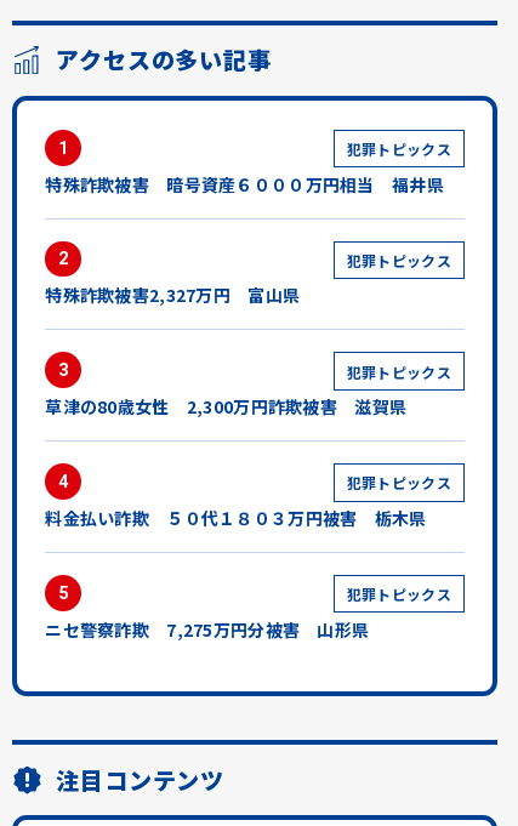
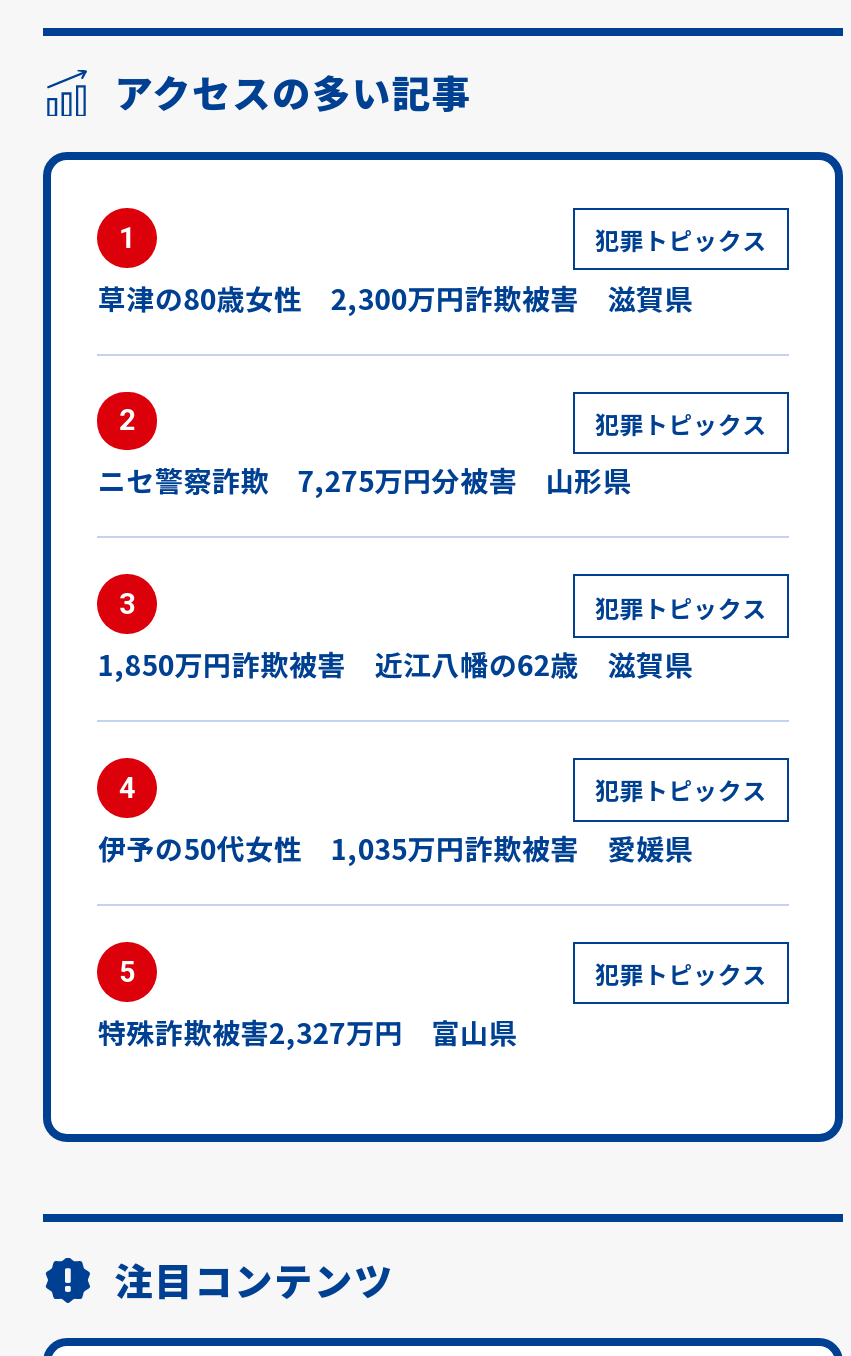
- 特殊詐欺被害 暗号資産６０００万円相当 福井県

moved down: 特殊詐欺被害2,327万円 富山県

+ 1,850万円詐欺被害 近江八幡の62歳 滋賀県

moved up: 草津の80歳女性 2,300万円詐欺被害 滋賀県

- 料金払い詐欺 ５０代１８０３万円被害 栃木県
+ 伊予の50代女性 1,035万円詐欺被害 愛媛県

moved up: ニセ警察詐欺 7,275万円分被害 山形県
